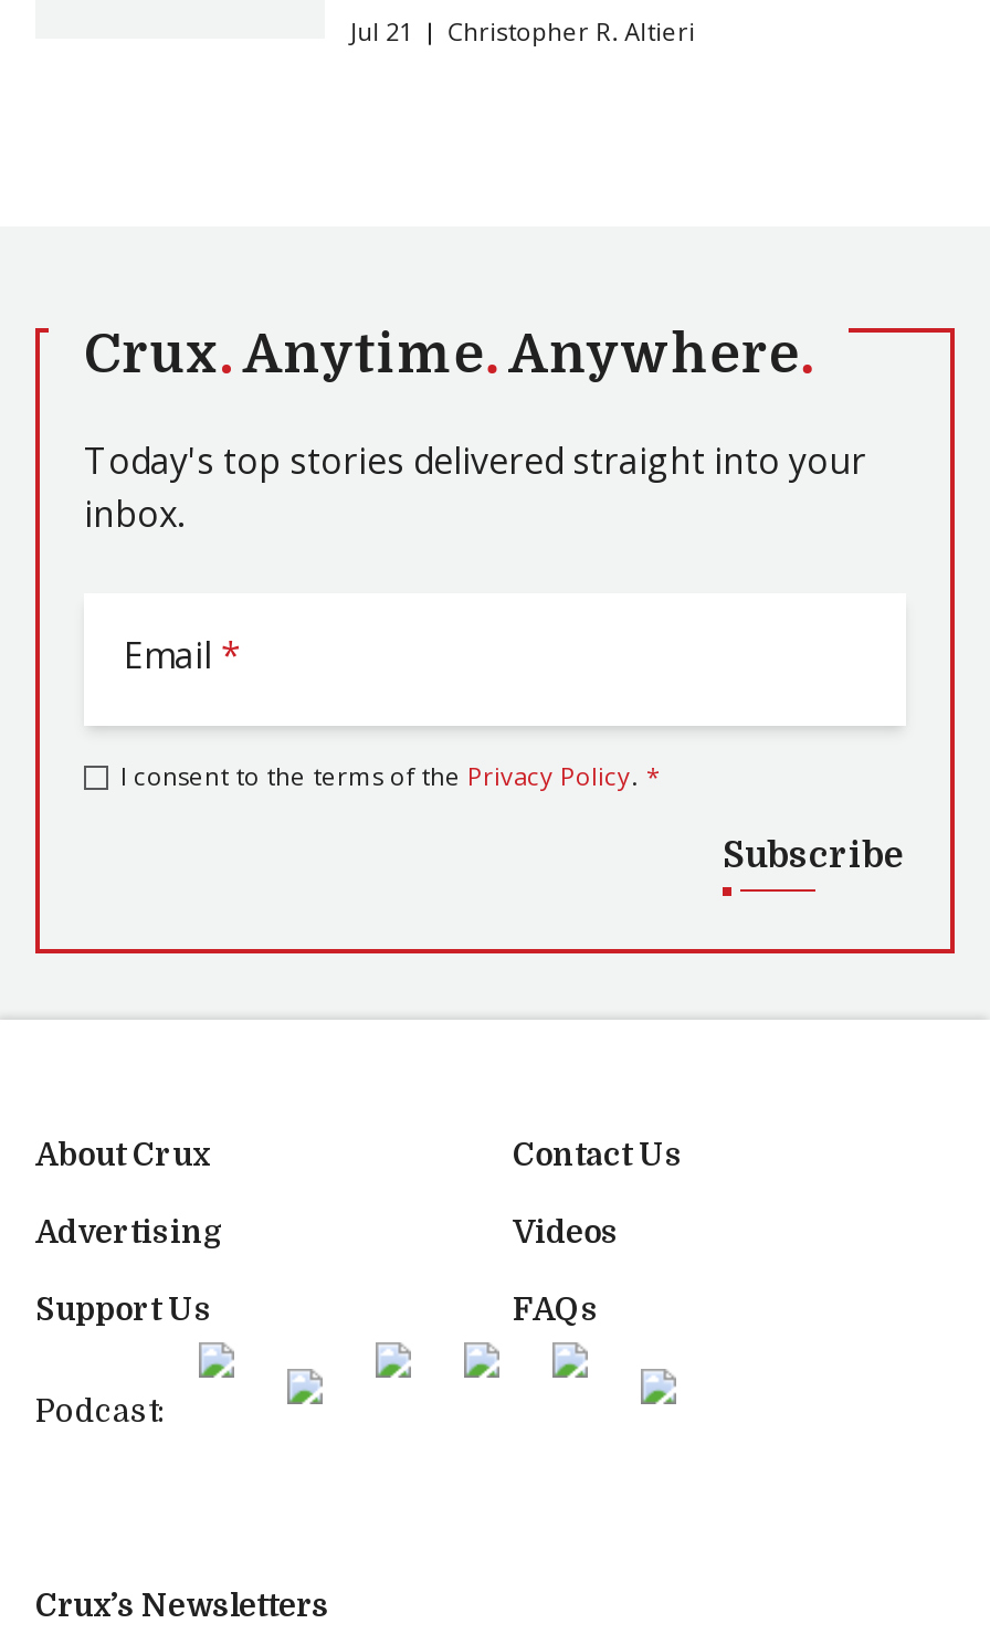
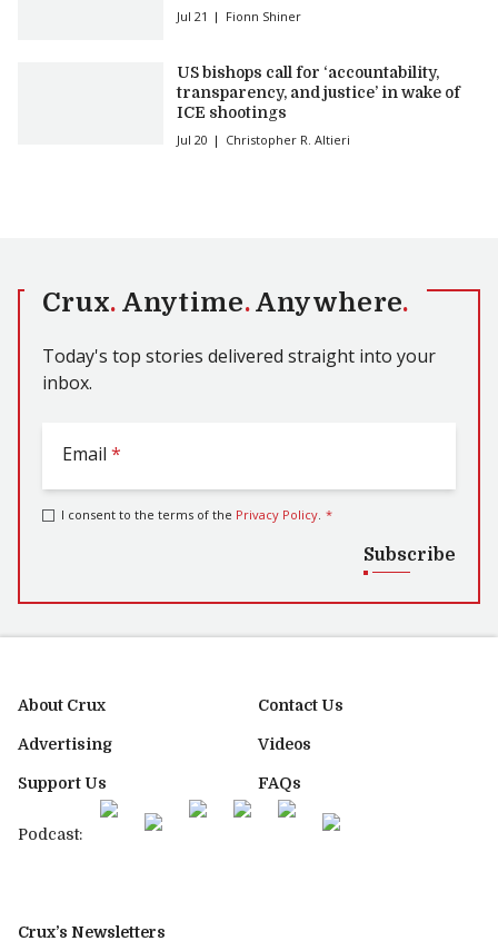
+ Fionn Shiner
+ US bishops call for ‘accountability,
+ transparency, and justice’ in wake of
+ ICE shootings
+ Jul 20
